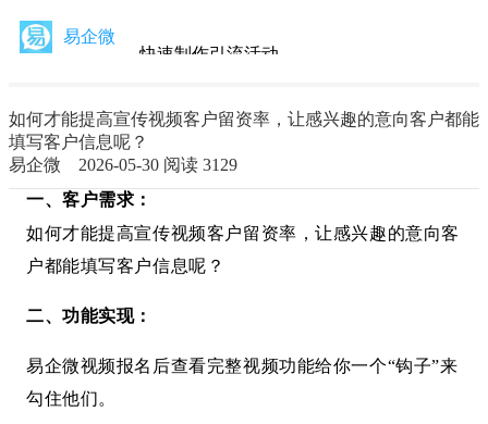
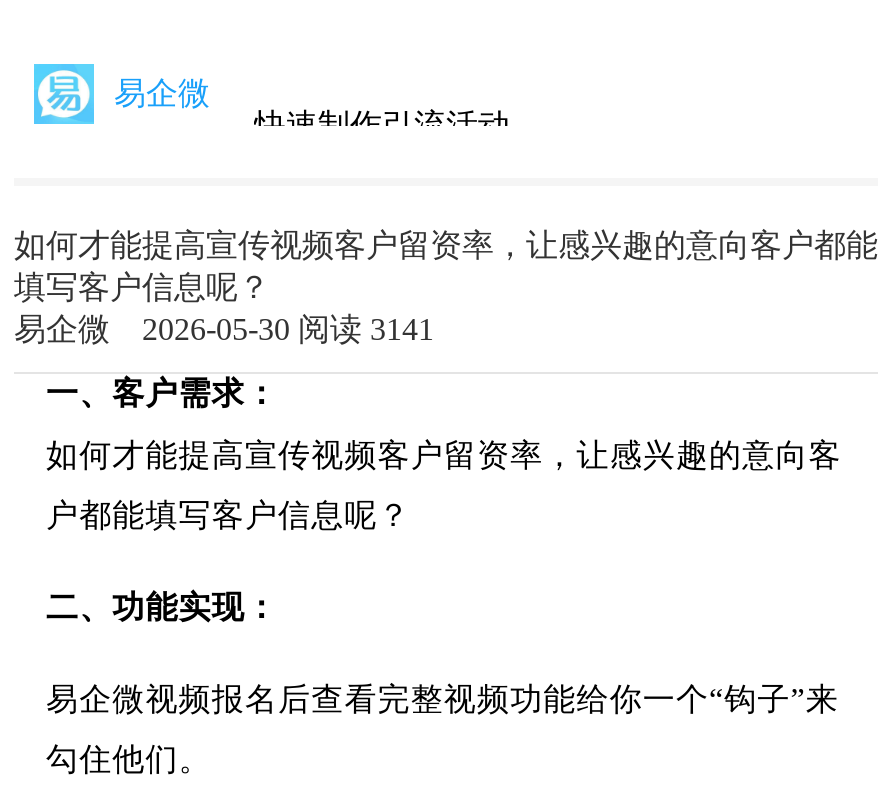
- 易企微 2026-05-30 阅读 3129
+ 易企微 2026-05-30 阅读 3141
